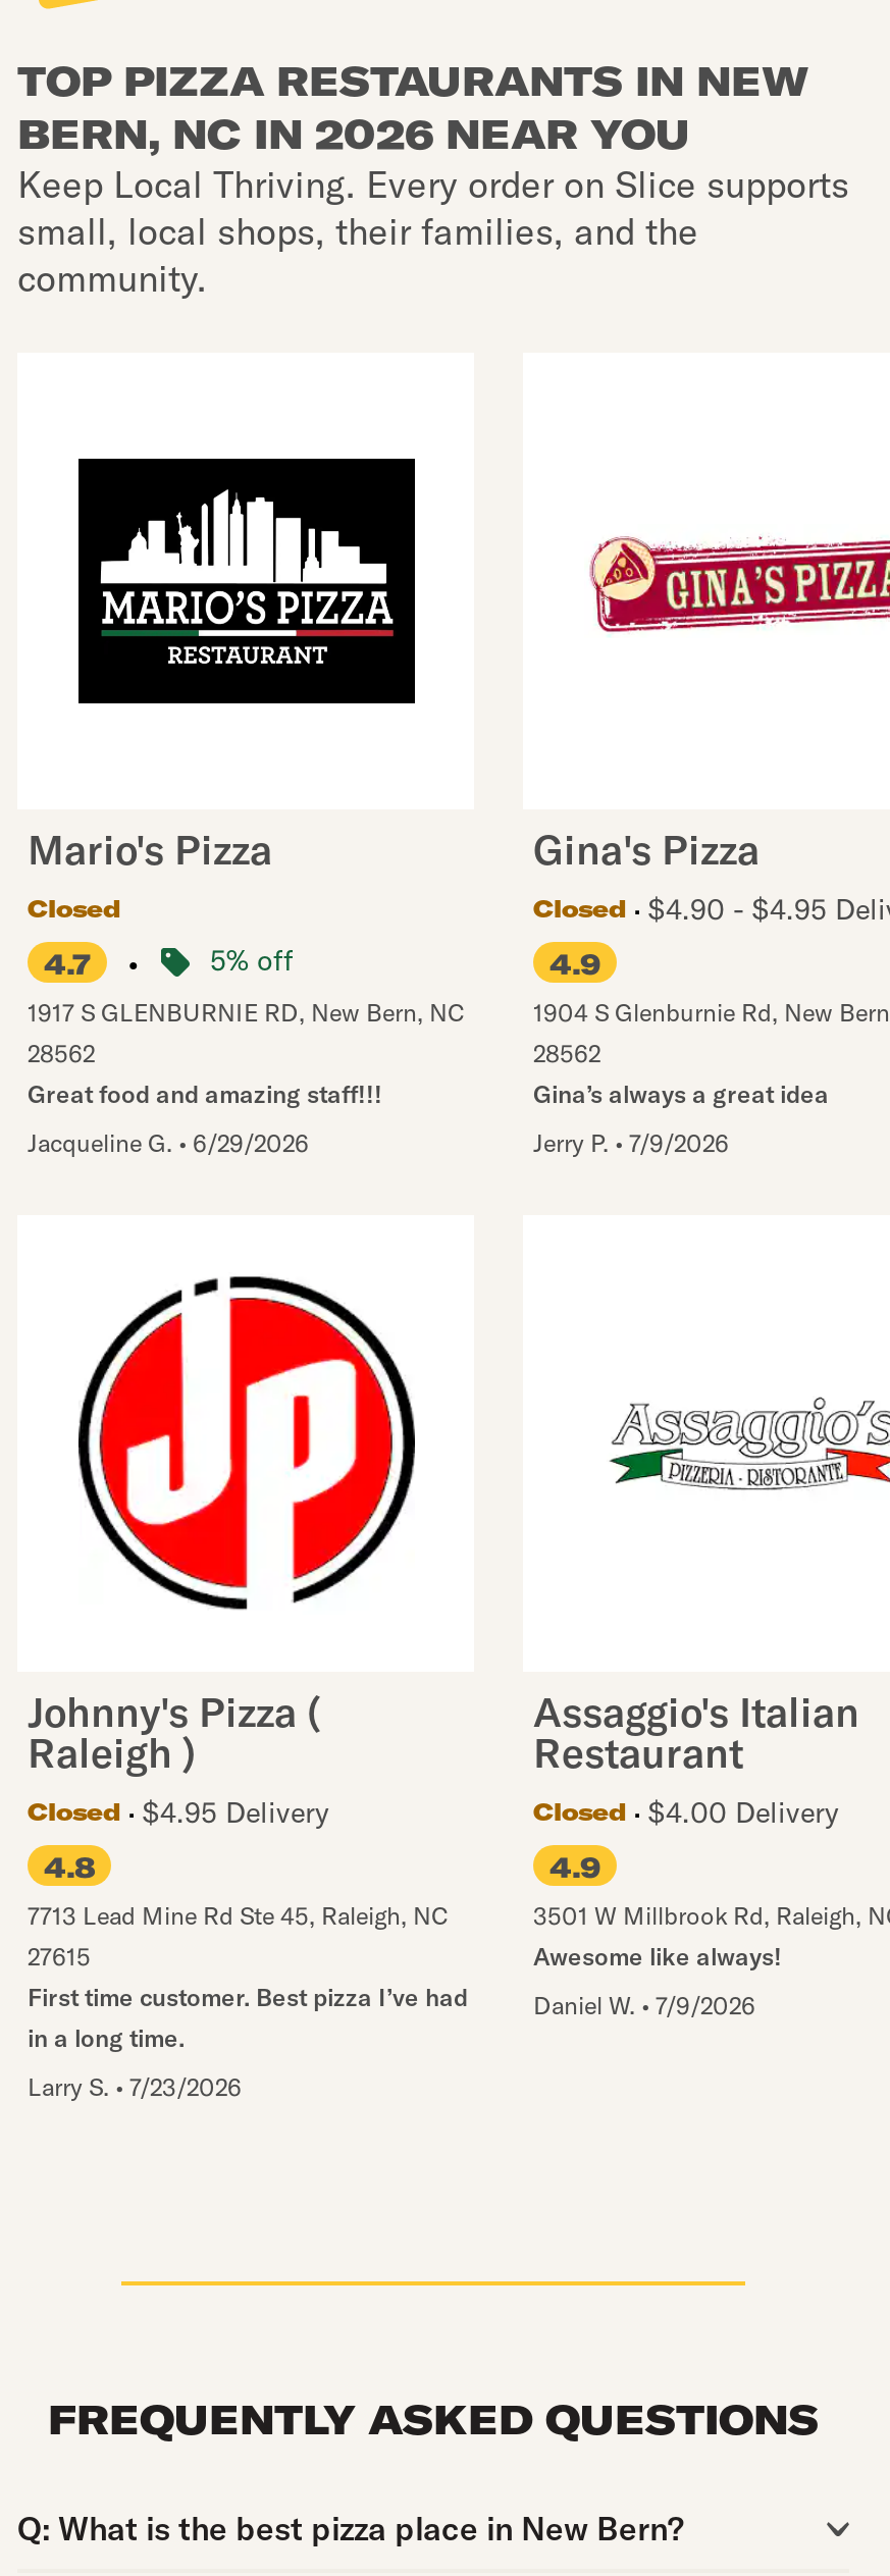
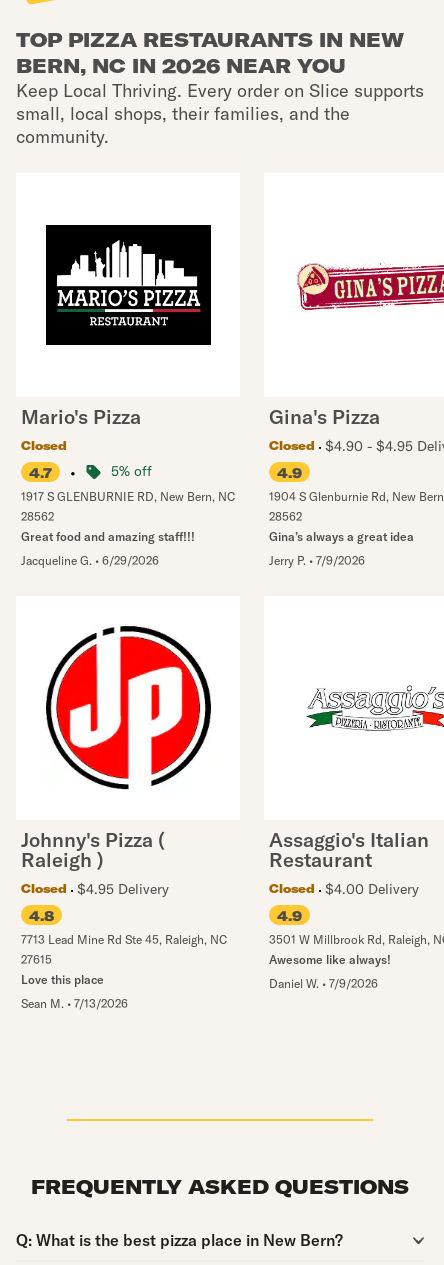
- First time customer. Best pizza I’ve had
- in a long time.
+ Love this place

- Larry S. • 7/23/2026
+ Sean M. • 7/13/2026
